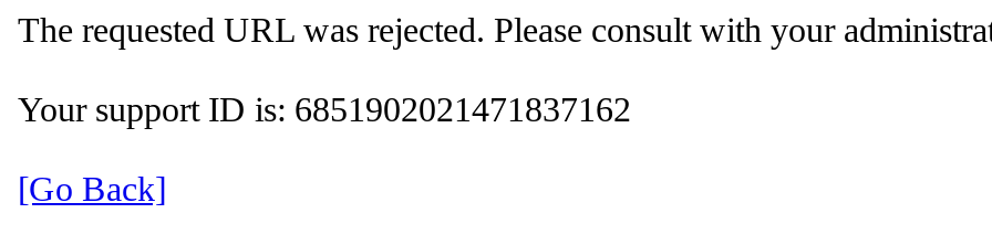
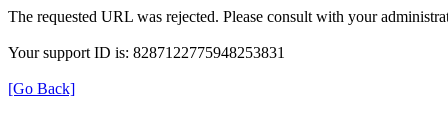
- Your support ID is: 6851902021471837162
+ Your support ID is: 8287122775948253831
